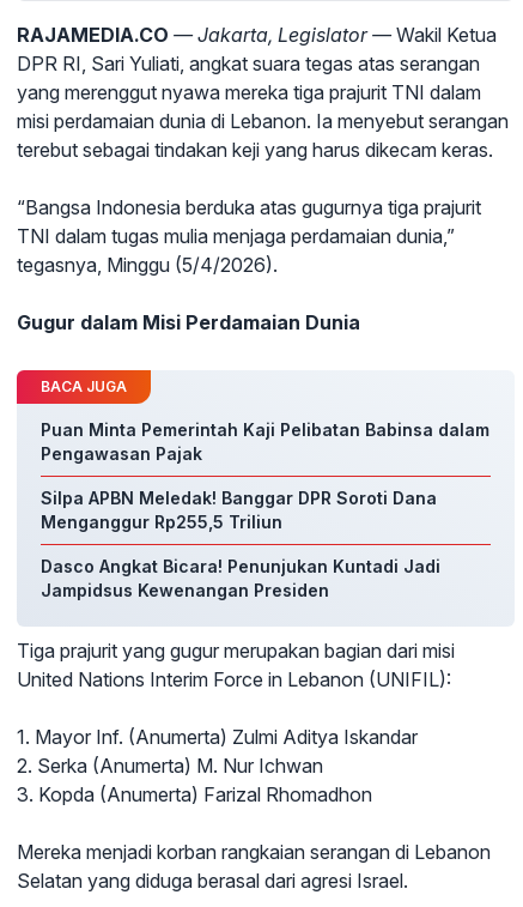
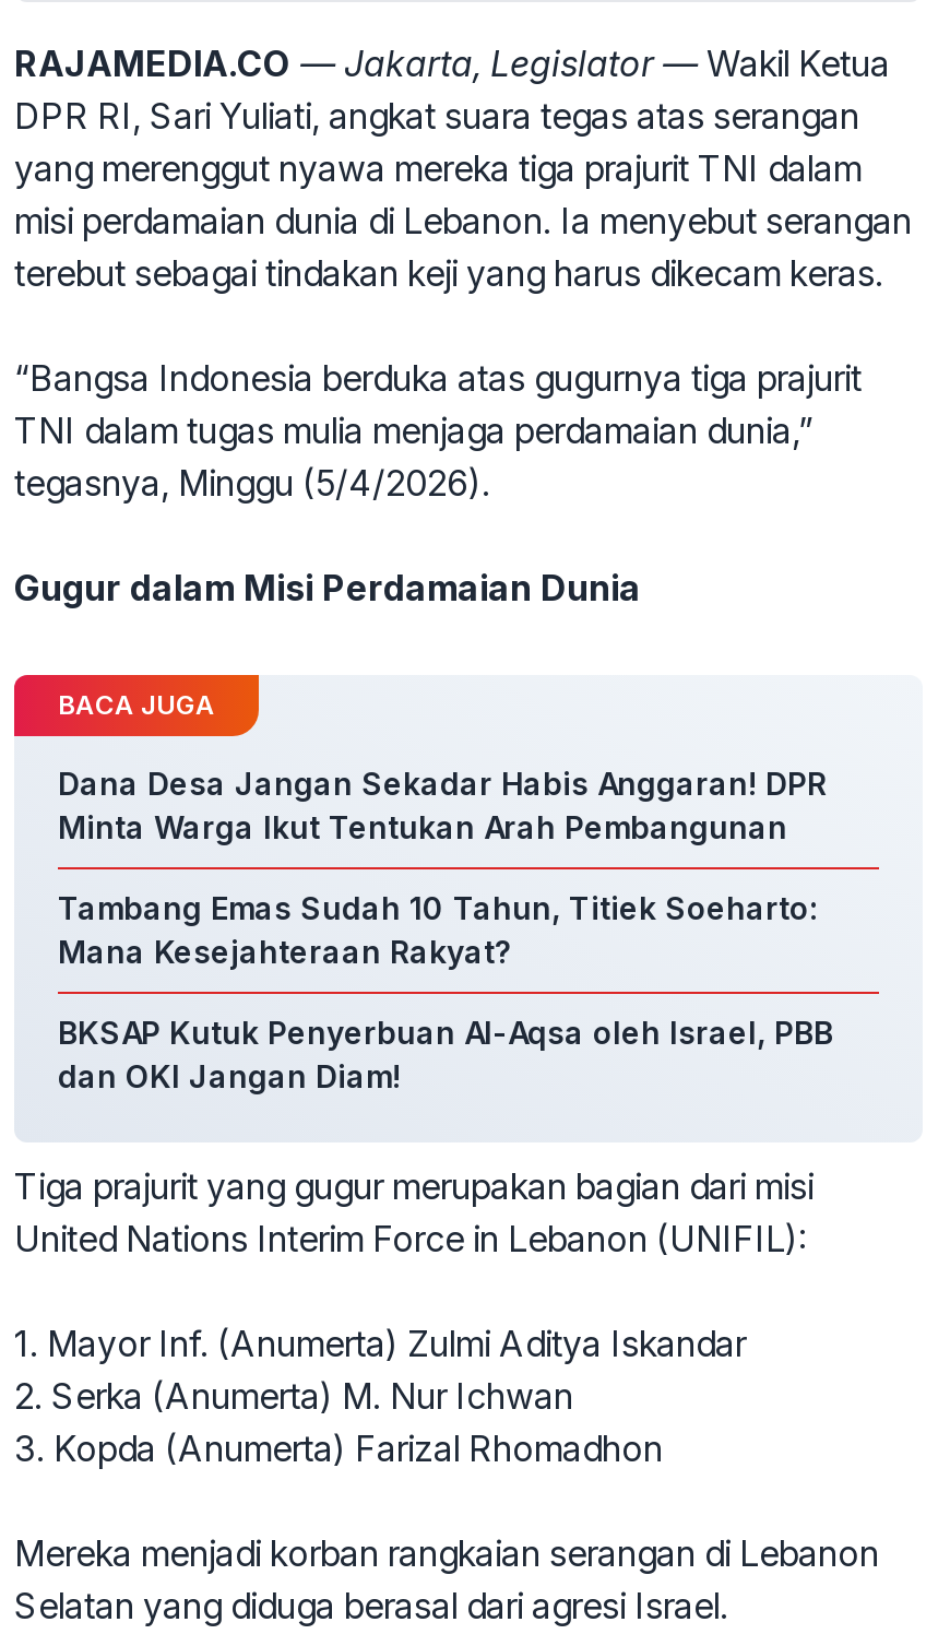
- Puan Minta Pemerintah Kaji Pelibatan Babinsa dalam
- Pengawasan Pajak
+ Dana Desa Jangan Sekadar Habis Anggaran! DPR
+ Minta Warga Ikut Tentukan Arah Pembangunan

- Silpa APBN Meledak! Banggar DPR Soroti Dana
- Menganggur Rp255,5 Triliun
+ Tambang Emas Sudah 10 Tahun, Titiek Soeharto:
+ Mana Kesejahteraan Rakyat?

- Dasco Angkat Bicara! Penunjukan Kuntadi Jadi
- Jampidsus Kewenangan Presiden
+ BKSAP Kutuk Penyerbuan Al-Aqsa oleh Israel, PBB
+ dan OKI Jangan Diam!
